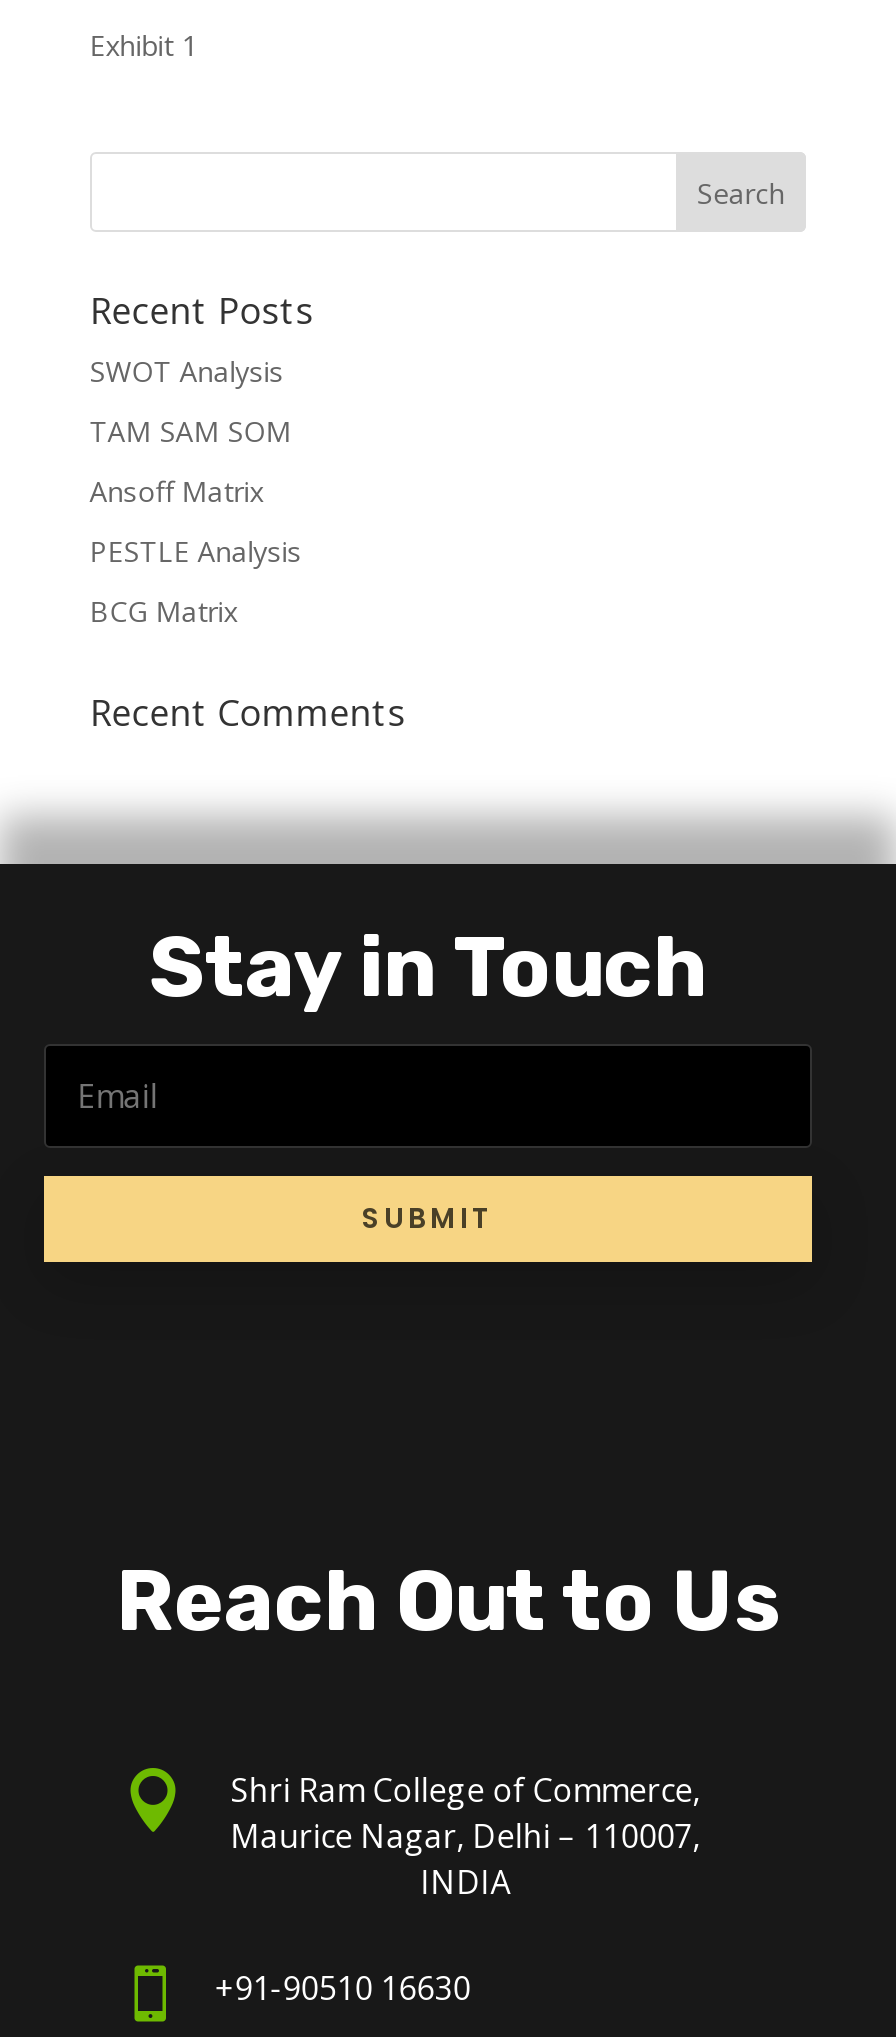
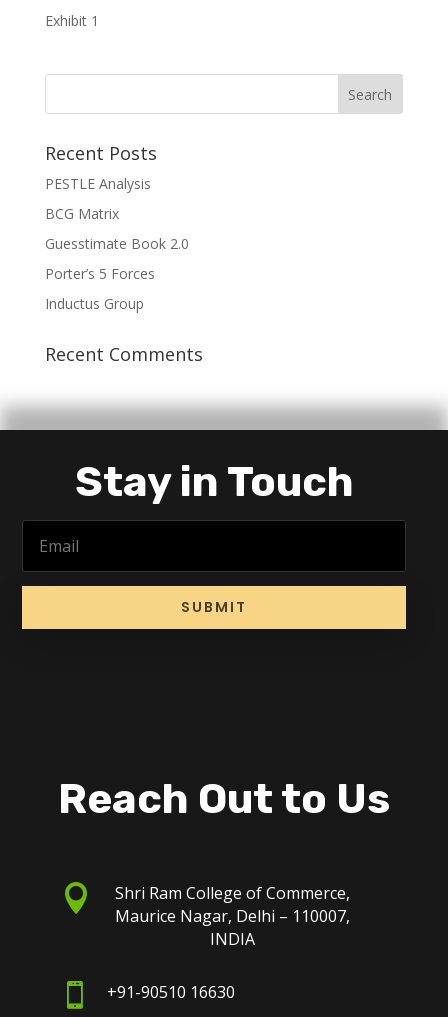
- SWOT Analysis
- TAM SAM SOM
- Ansoff Matrix

moved up: PESTLE Analysis | BCG Matrix

+ Guesstimate Book 2.0
+ Porter’s 5 Forces
+ Inductus Group
